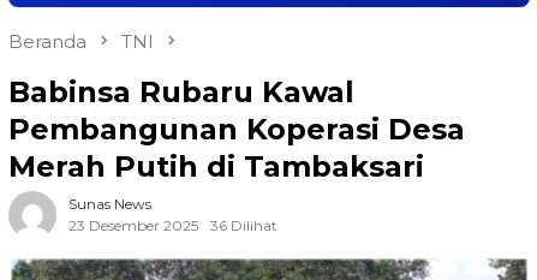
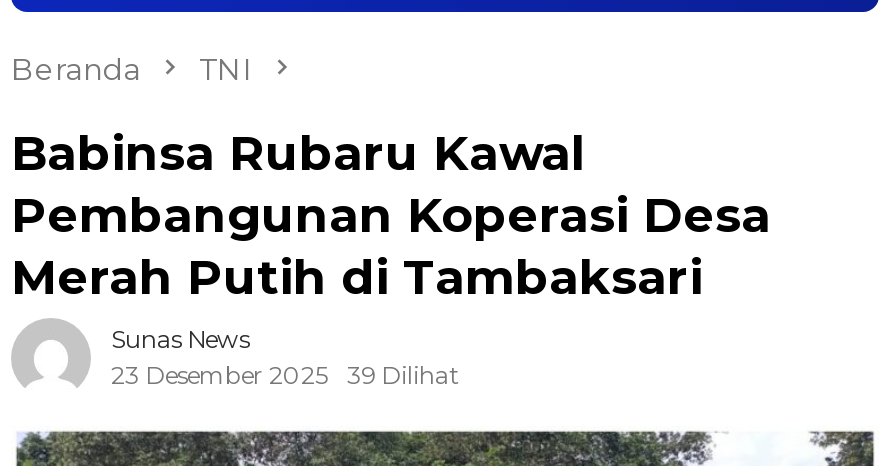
- 23 Desember 2025 36 Dilihat
+ 23 Desember 2025 39 Dilihat
